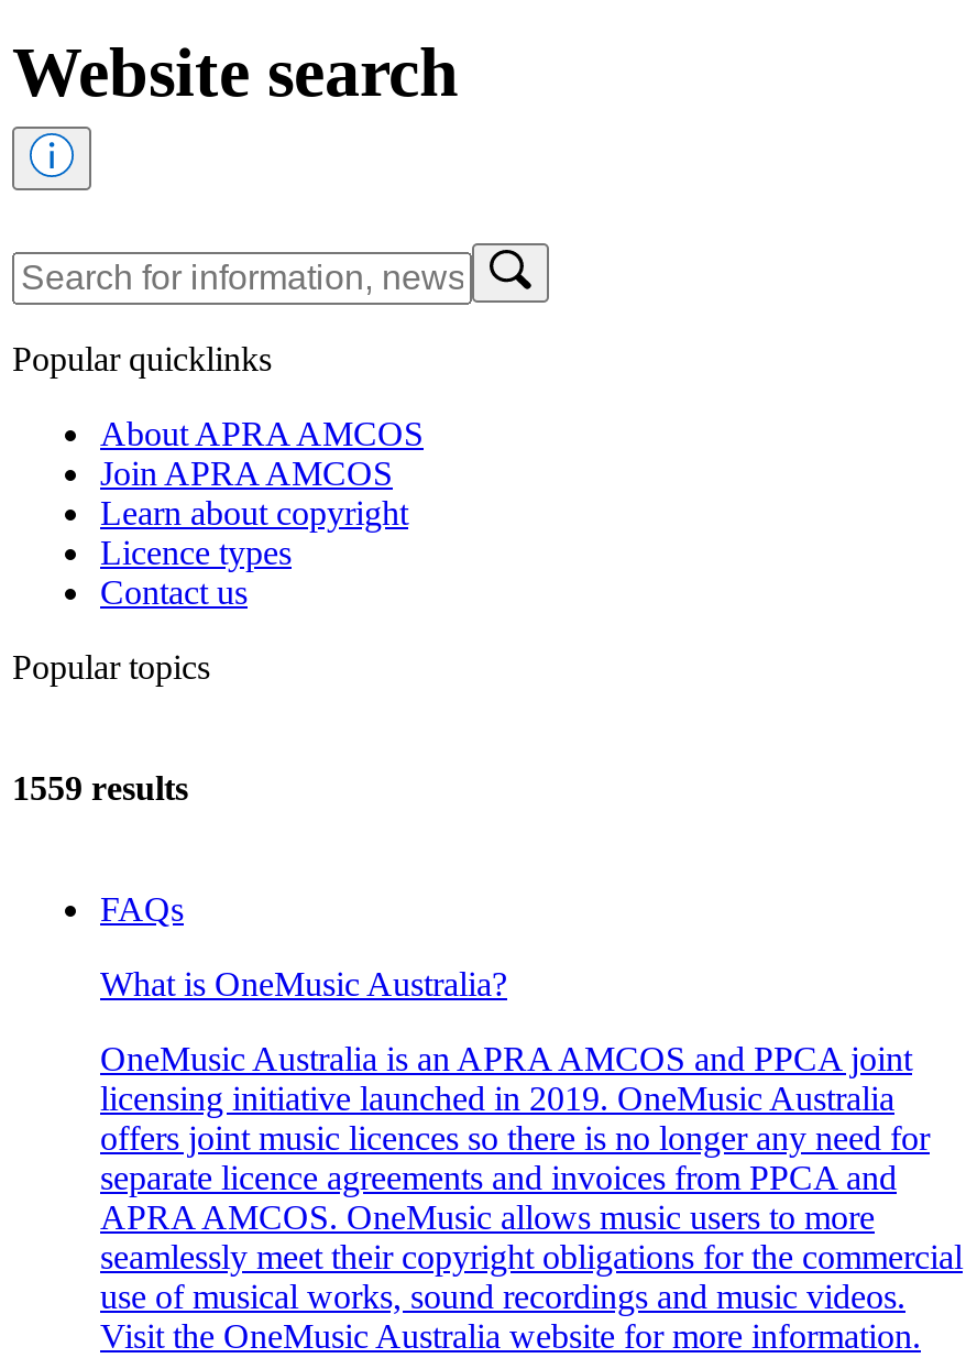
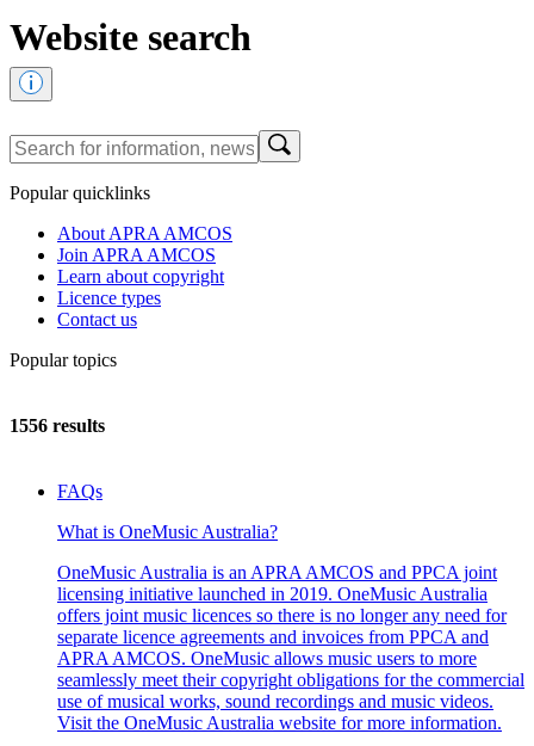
- 1559 results
+ 1556 results
